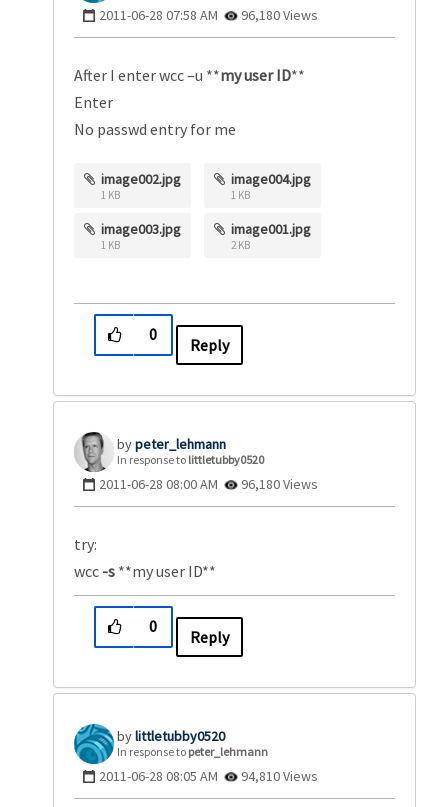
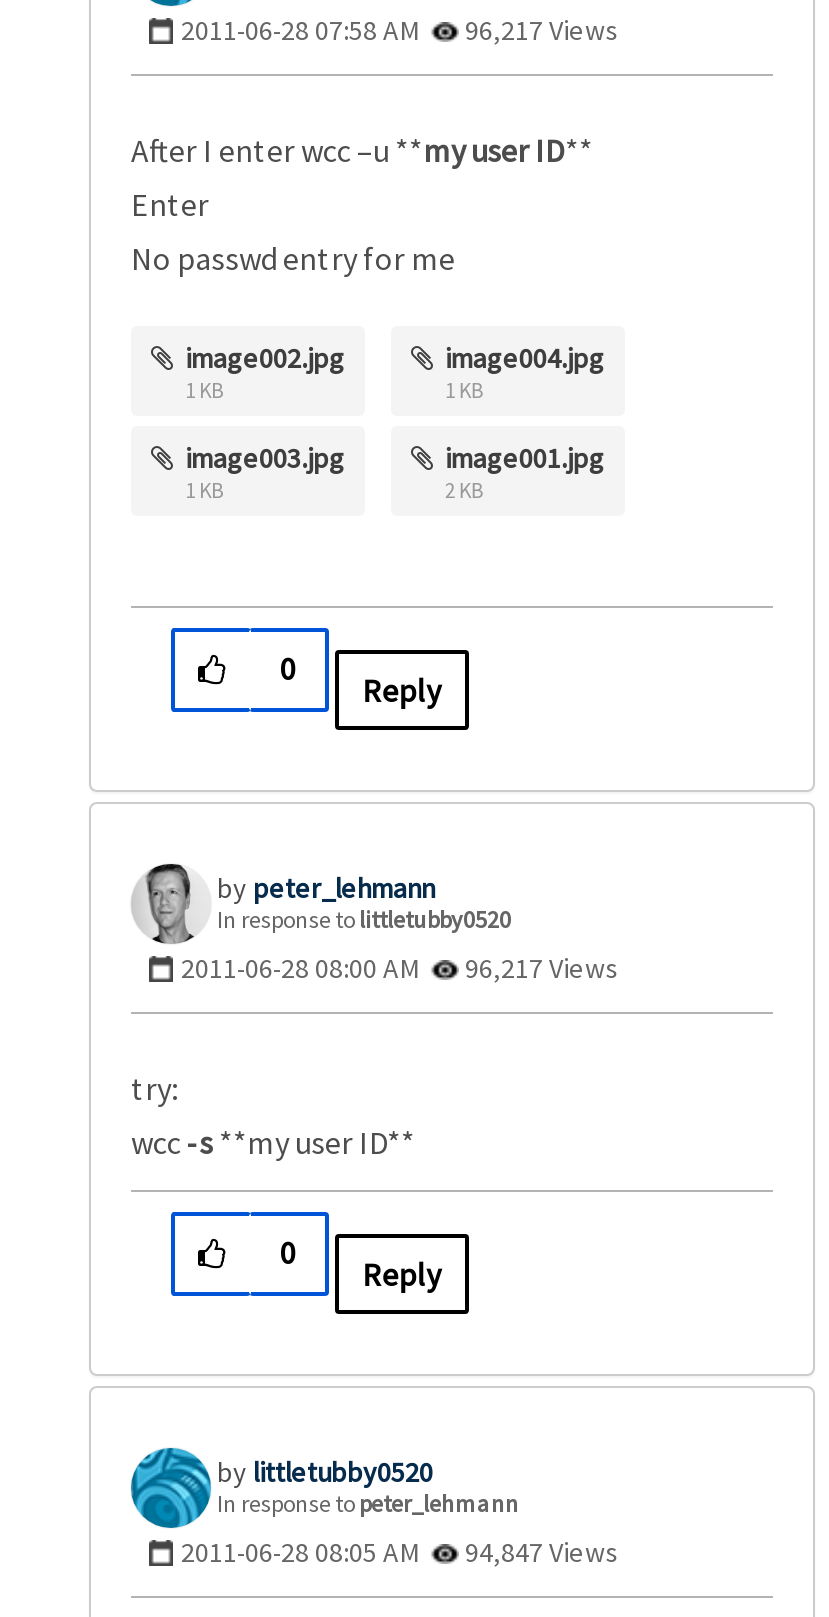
- 2011-06-28 07:58 AM 96,180 Views
+ 2011-06-28 07:58 AM 96,217 Views

- 2011-06-28 08:00 AM 96,180 Views
+ 2011-06-28 08:00 AM 96,217 Views

- 2011-06-28 08:05 AM 94,810 Views
+ 2011-06-28 08:05 AM 94,847 Views
